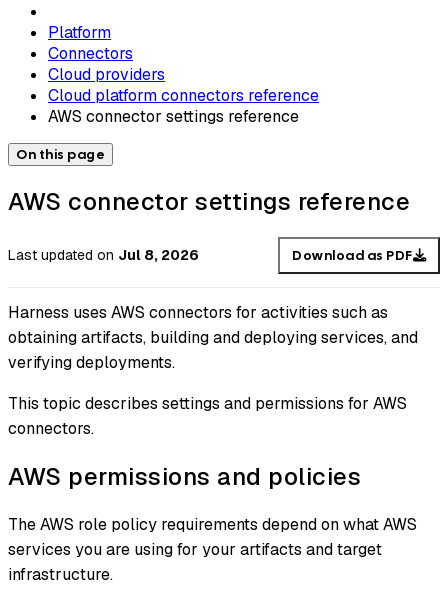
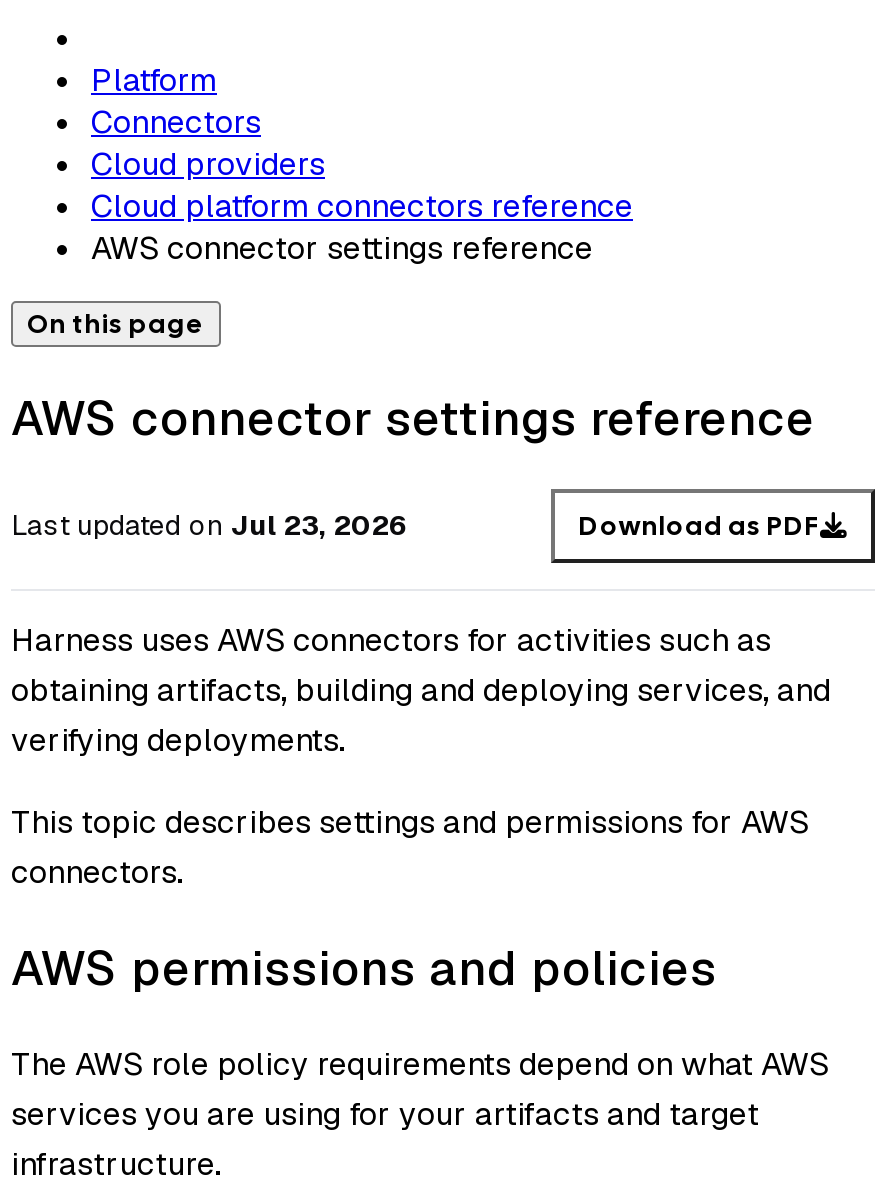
- Last updated on Jul 8, 2026
+ Last updated on Jul 23, 2026
